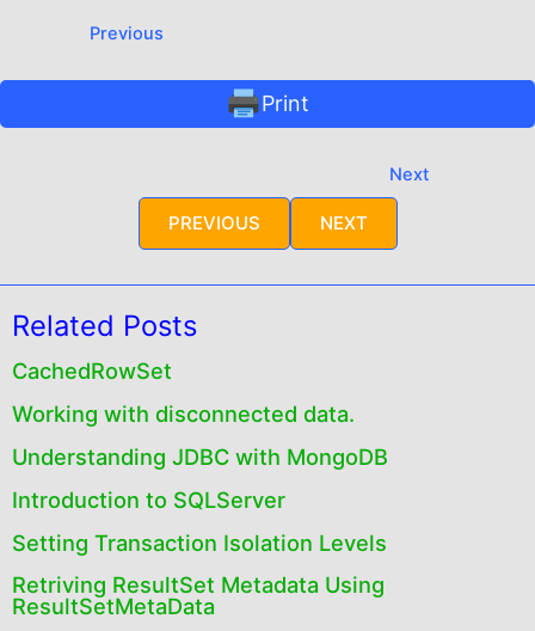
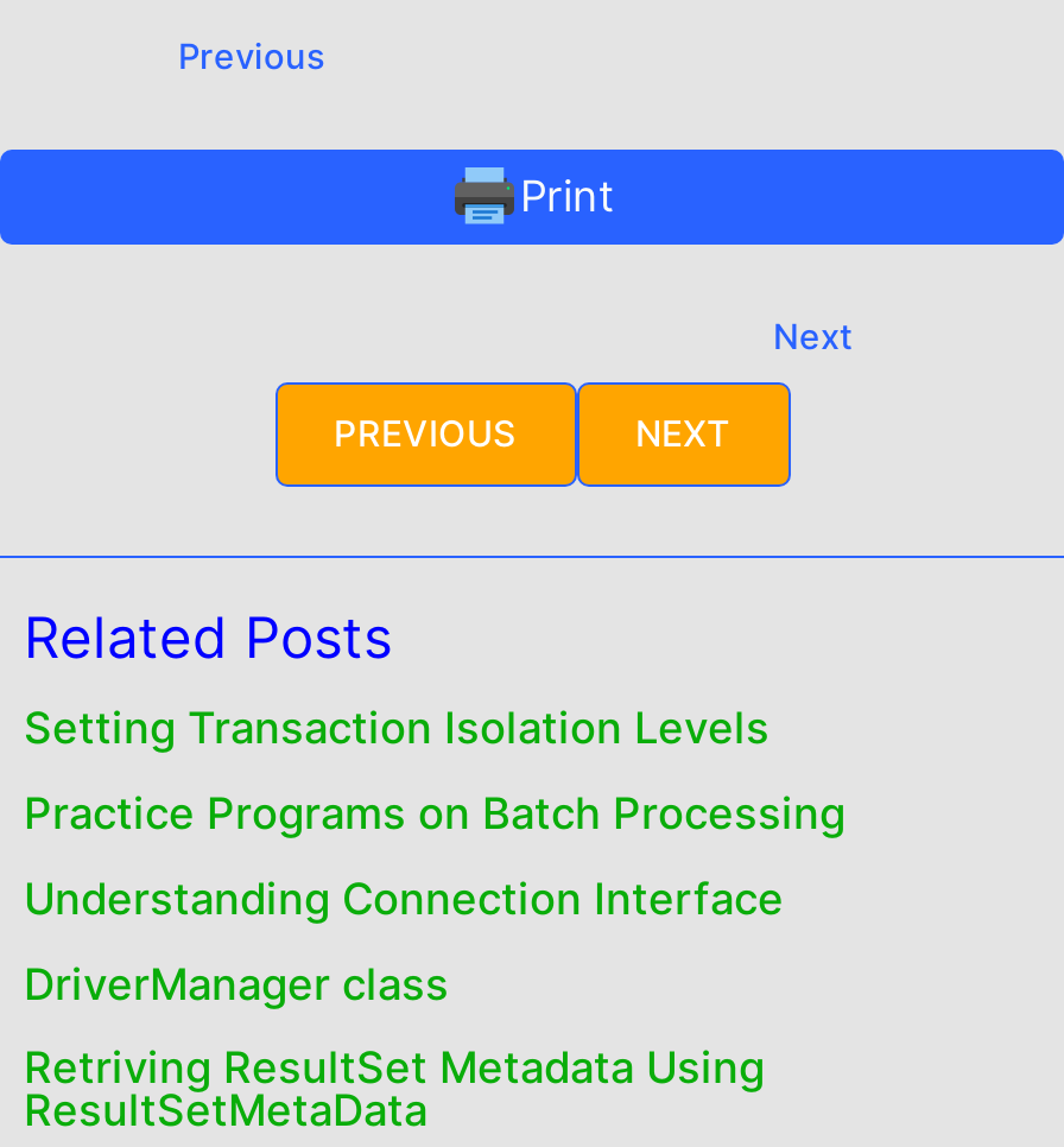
- CachedRowSet
- Working with disconnected data.
- Understanding JDBC with MongoDB
- Introduction to SQLServer

moved up: Setting Transaction Isolation Levels

+ Practice Programs on Batch Processing
+ Understanding Connection Interface
+ DriverManager class
